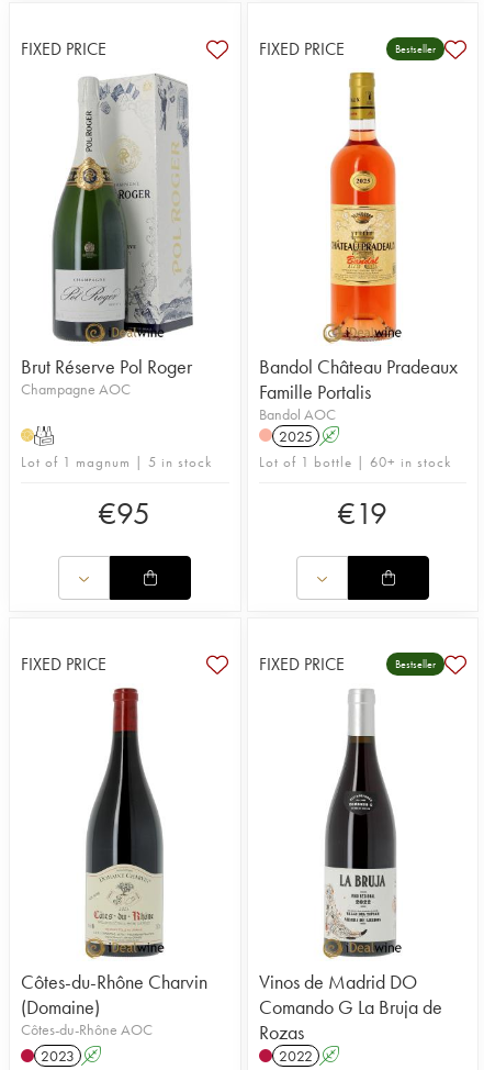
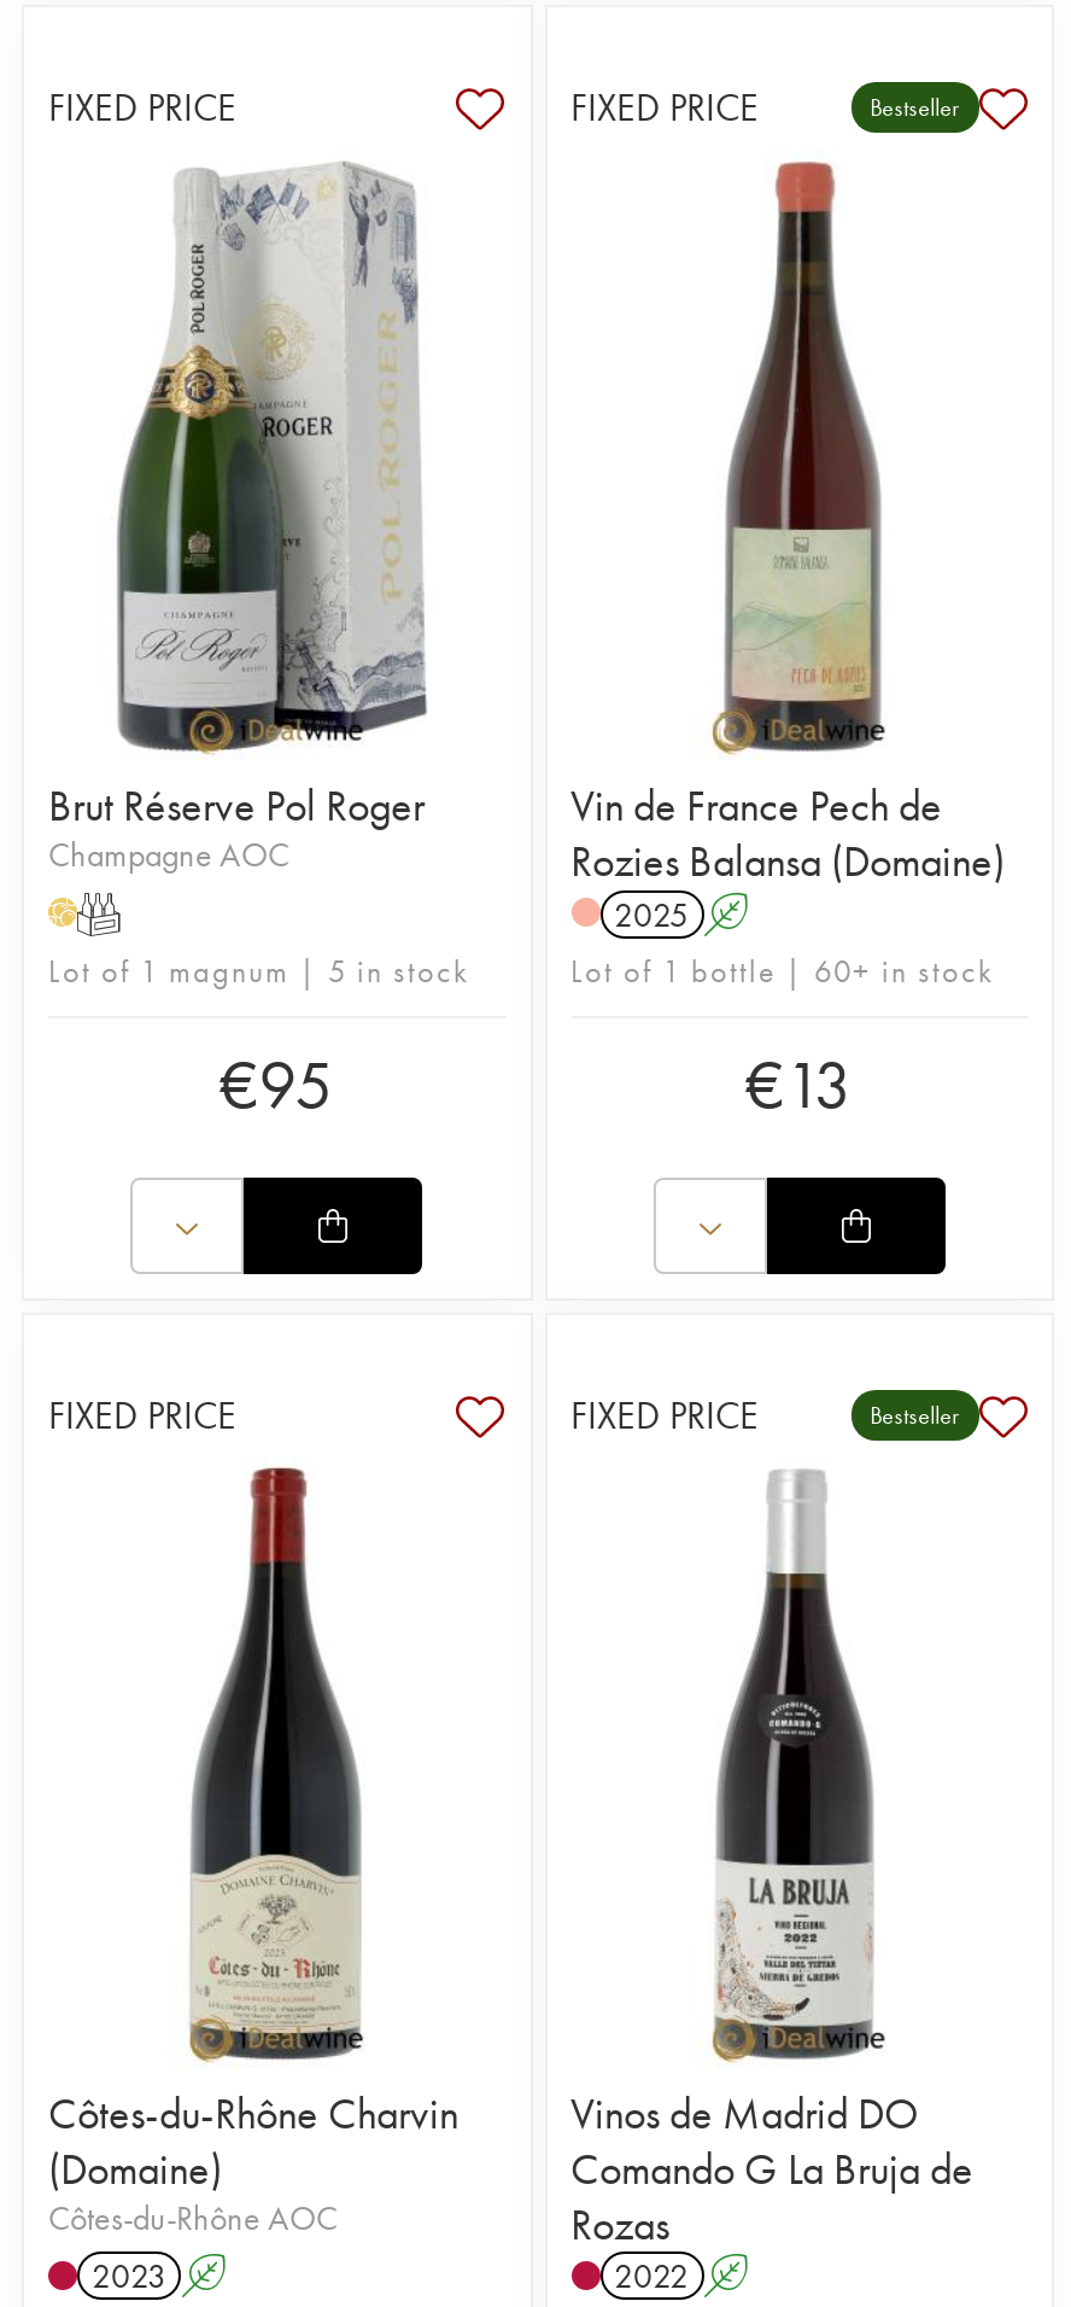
- [image]
- Bandol Château Pradeaux
- Famille Portalis
- Bandol AOC
+ [image]
+ Vin de France Pech de
+ Rozies Balansa (Domaine)

- €19
+ €13
